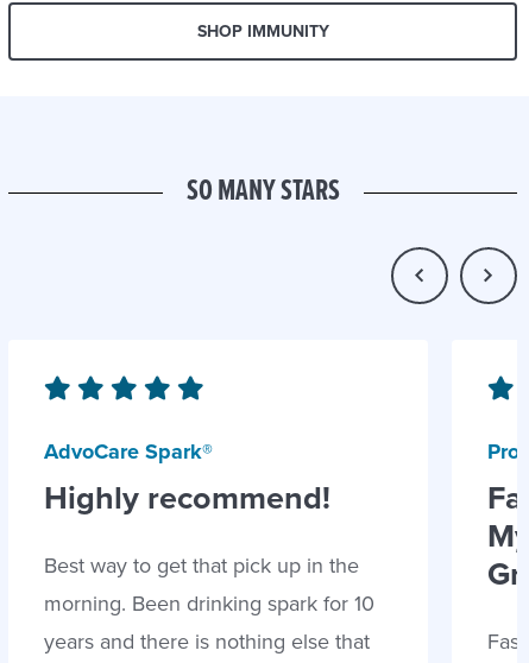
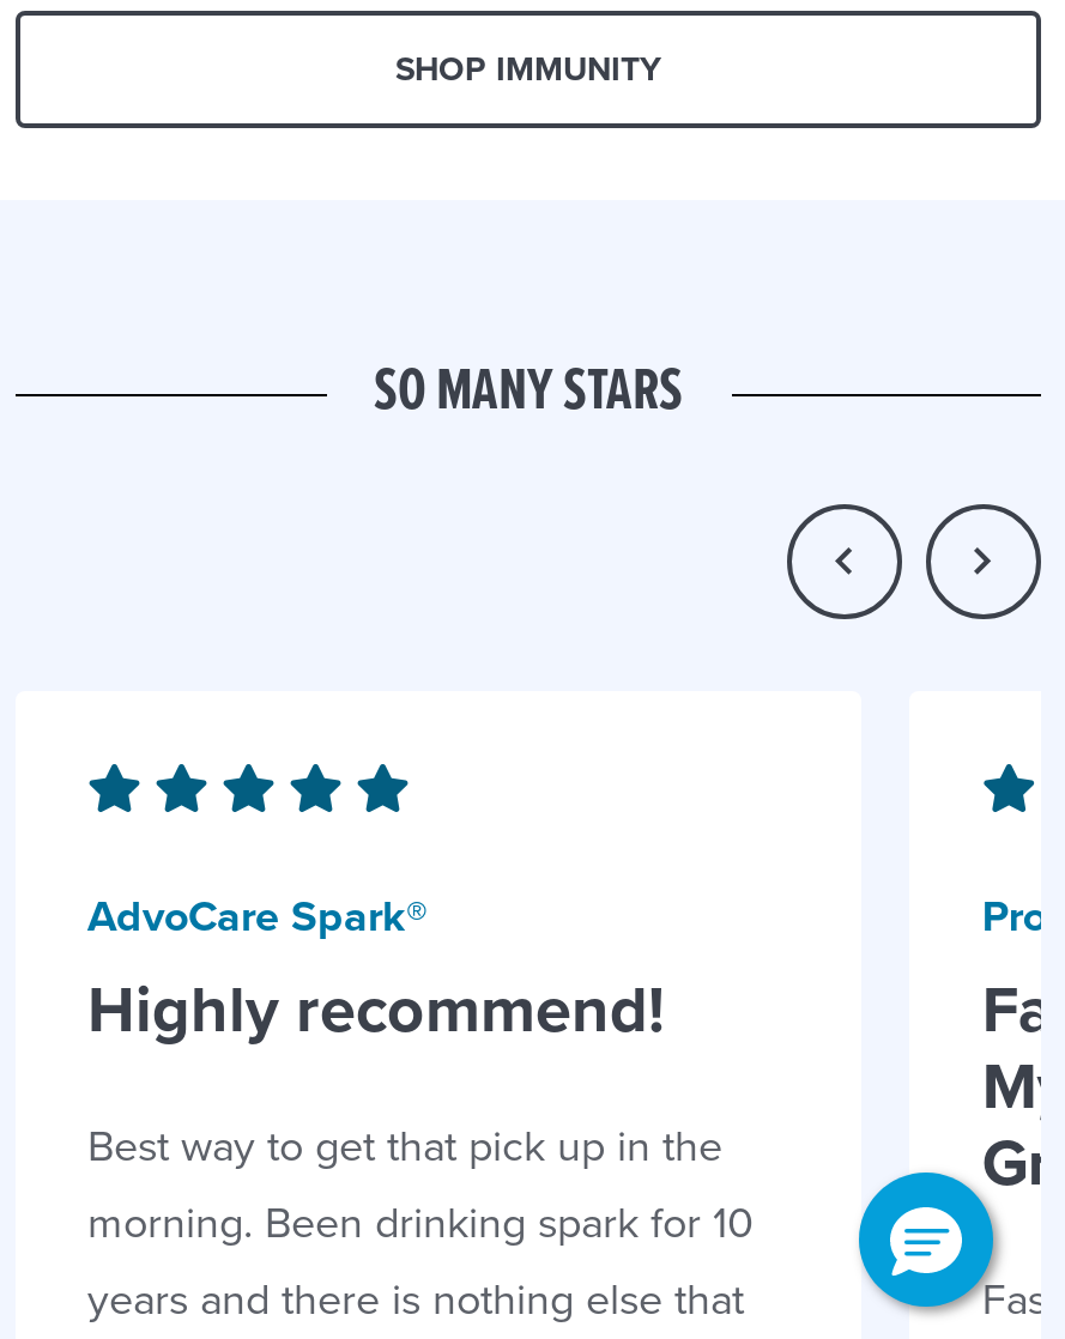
+ [image]
